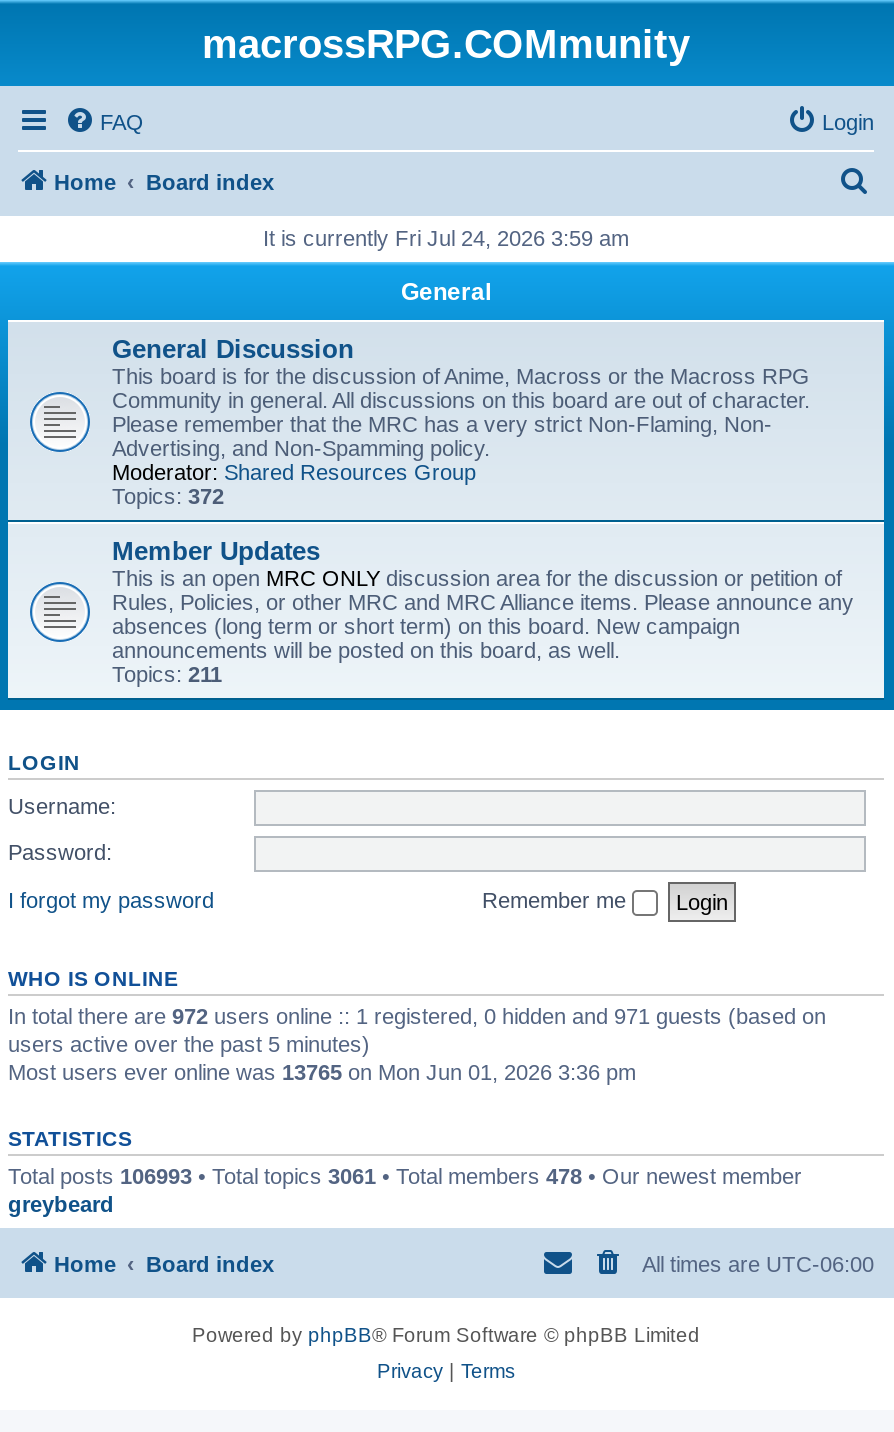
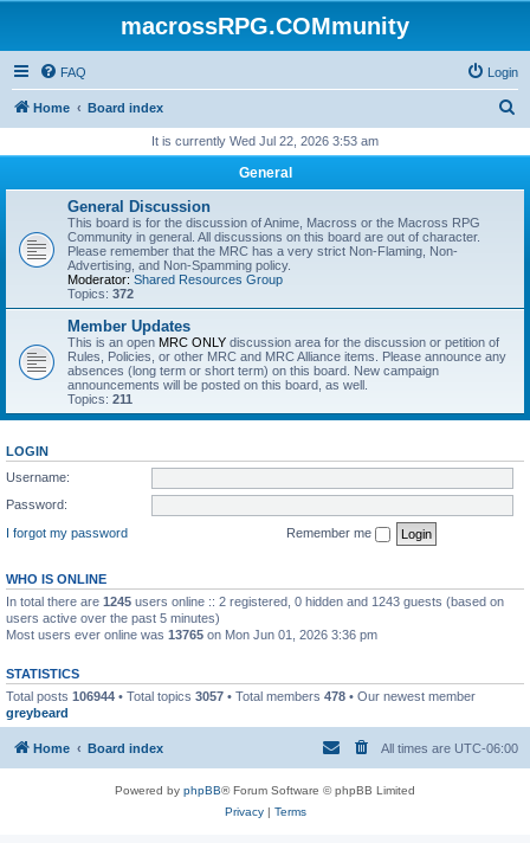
- It is currently Fri Jul 24, 2026 3:59 am
+ It is currently Wed Jul 22, 2026 3:53 am

- In total there are 972 users online :: 1 registered, 0 hidden and 971 guests (based on
+ In total there are 1245 users online :: 2 registered, 0 hidden and 1243 guests (based on

- Total posts 106993 • Total topics 3061 • Total members 478 • Our newest member
+ Total posts 106944 • Total topics 3057 • Total members 478 • Our newest member
